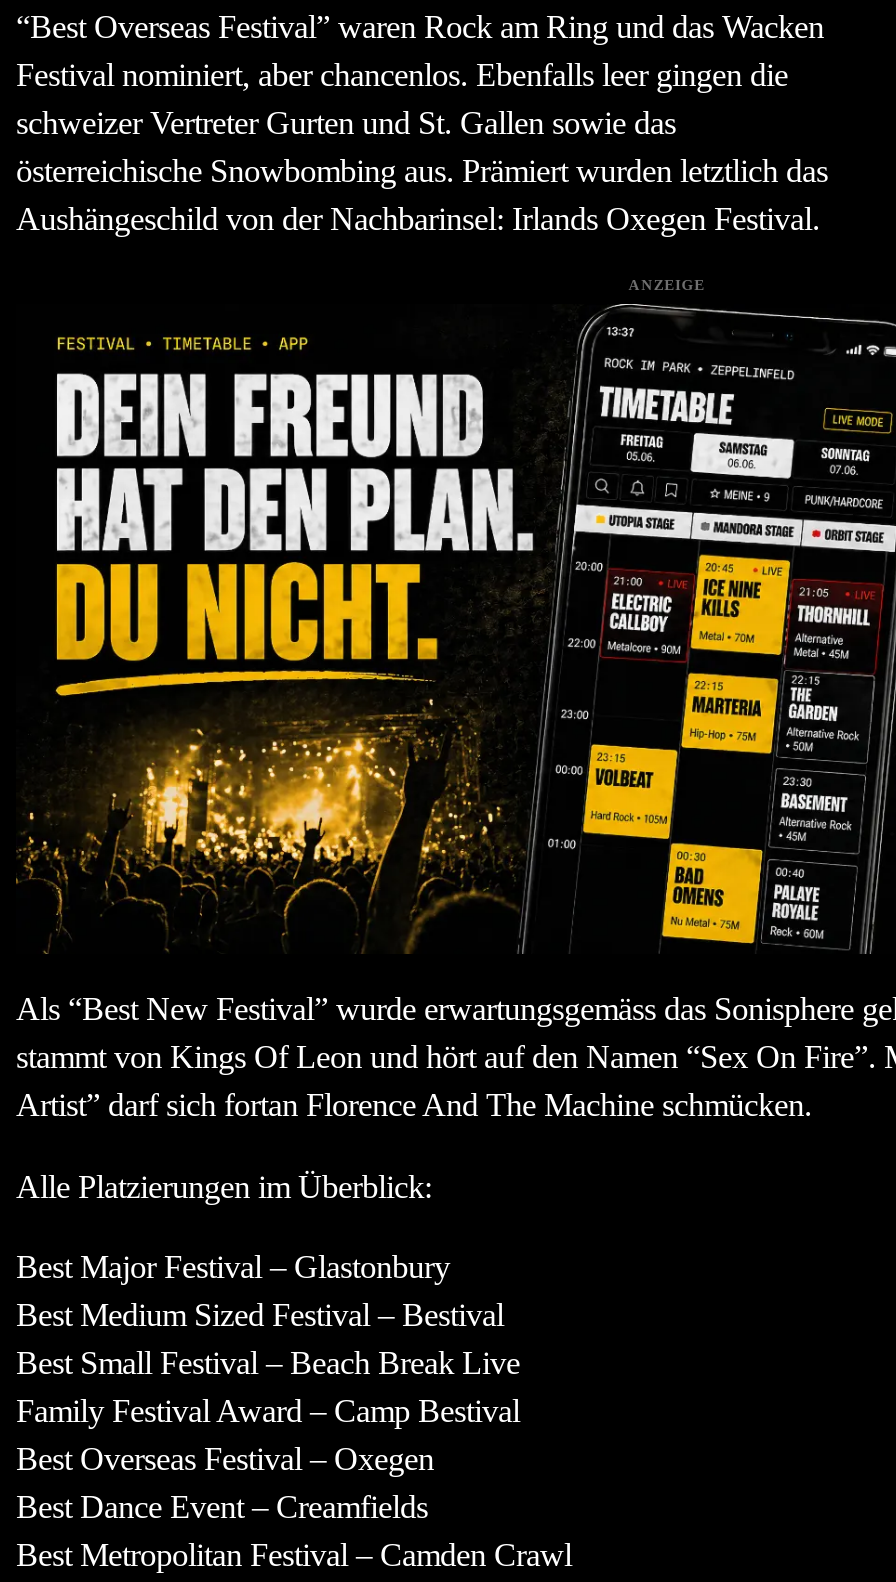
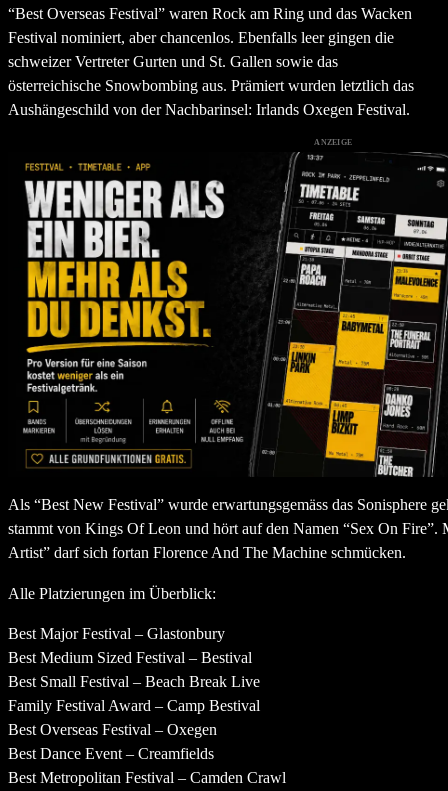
- [image]
+ [image]
